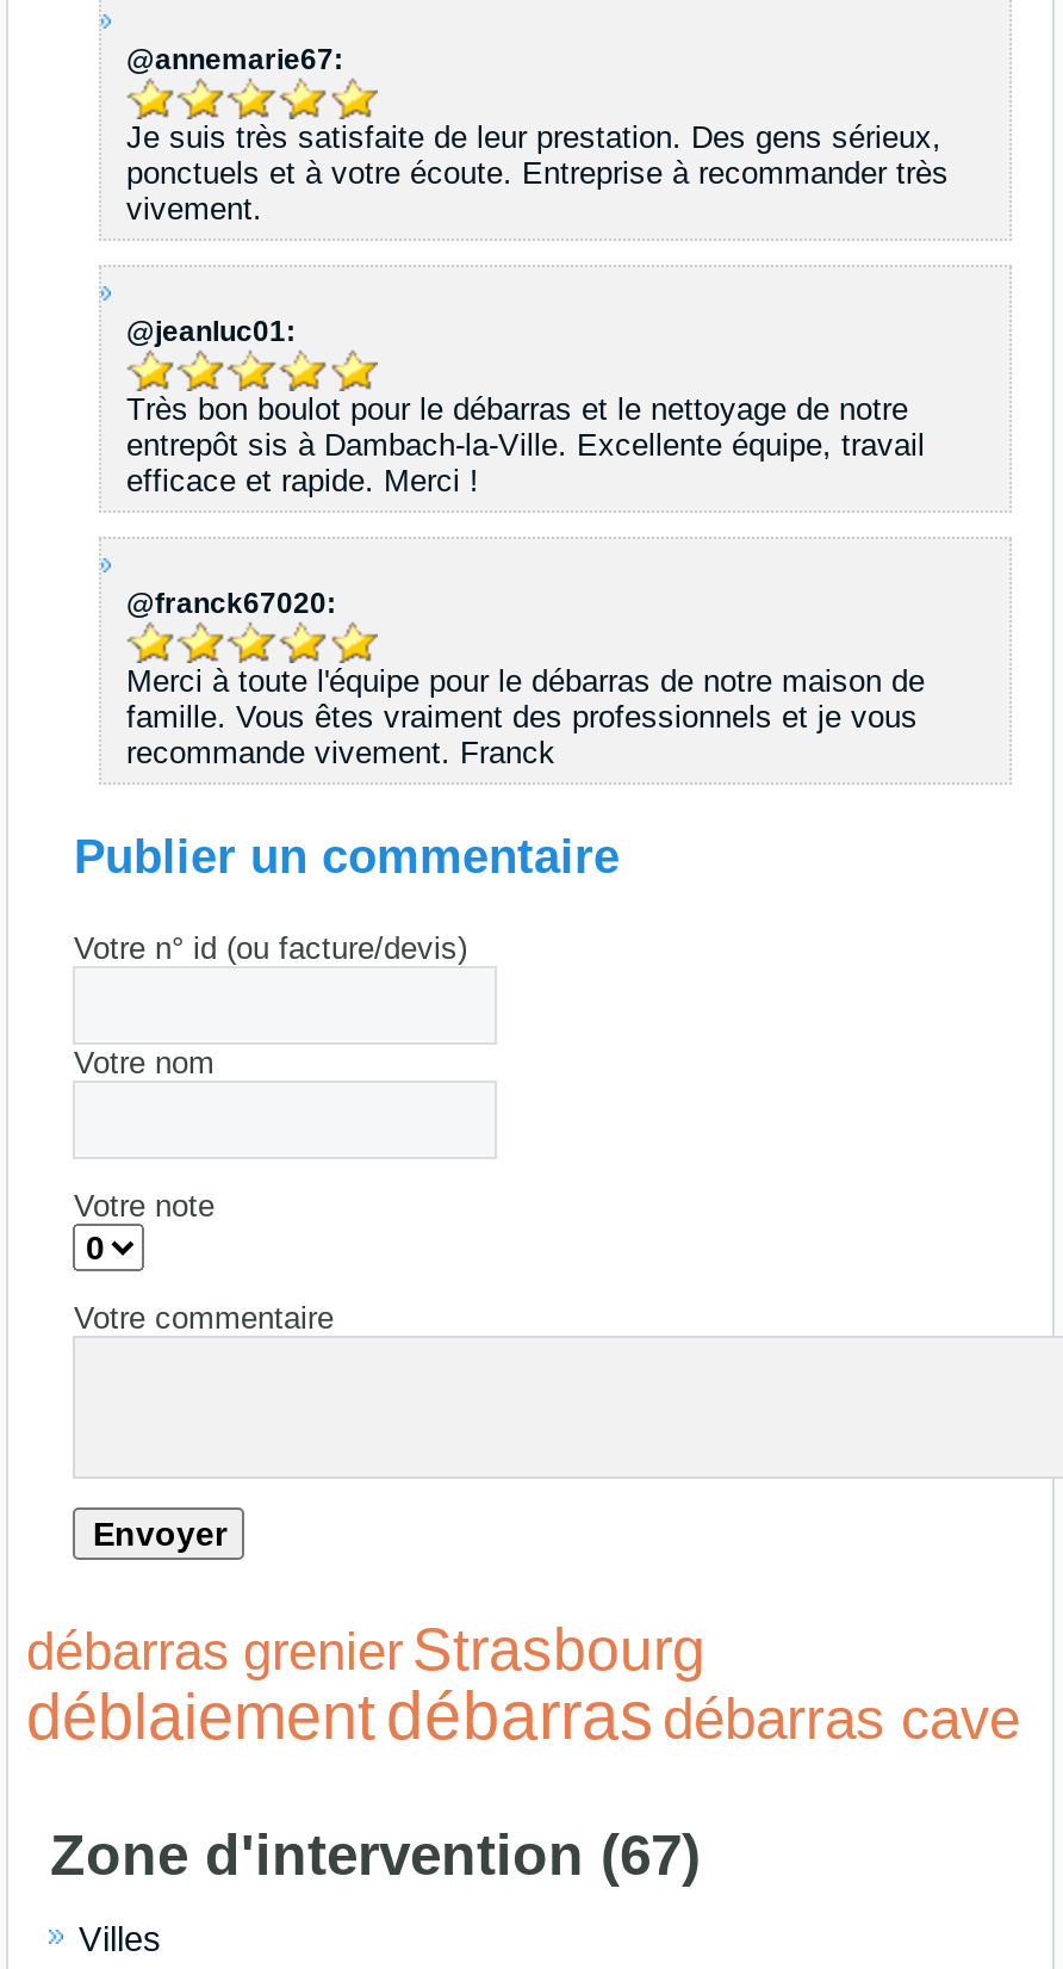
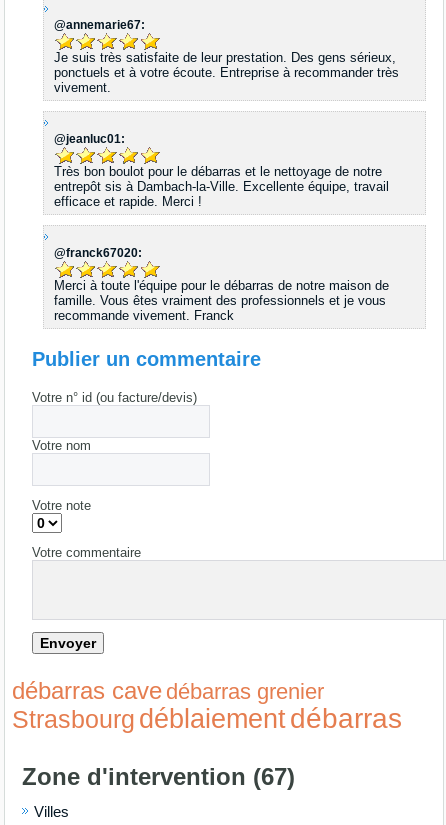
- débarras grenier Strasbourg
- déblaiement débarras débarras cave
+ débarras cave débarras grenier
+ Strasbourg déblaiement débarras
